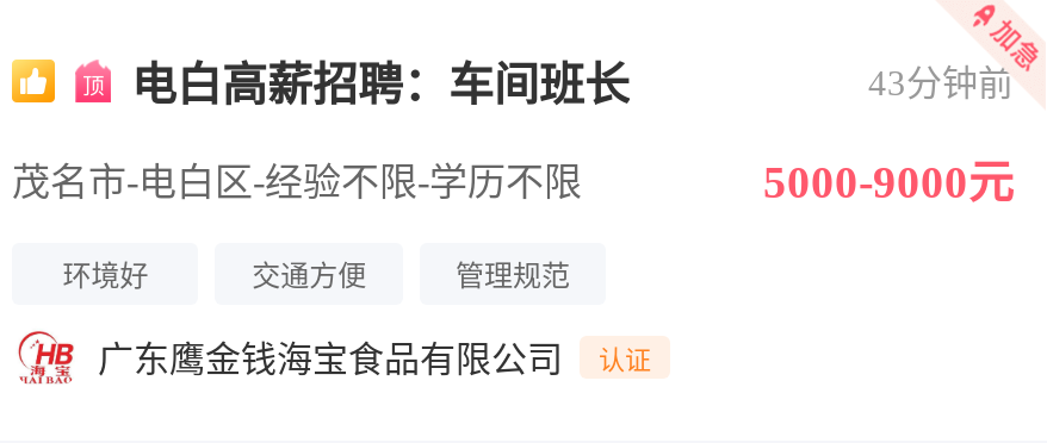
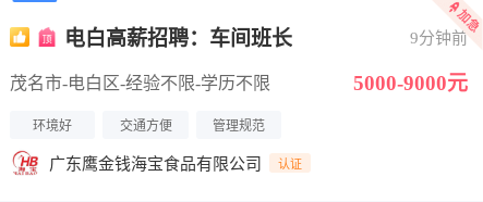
- 43分钟前
+ 9分钟前
